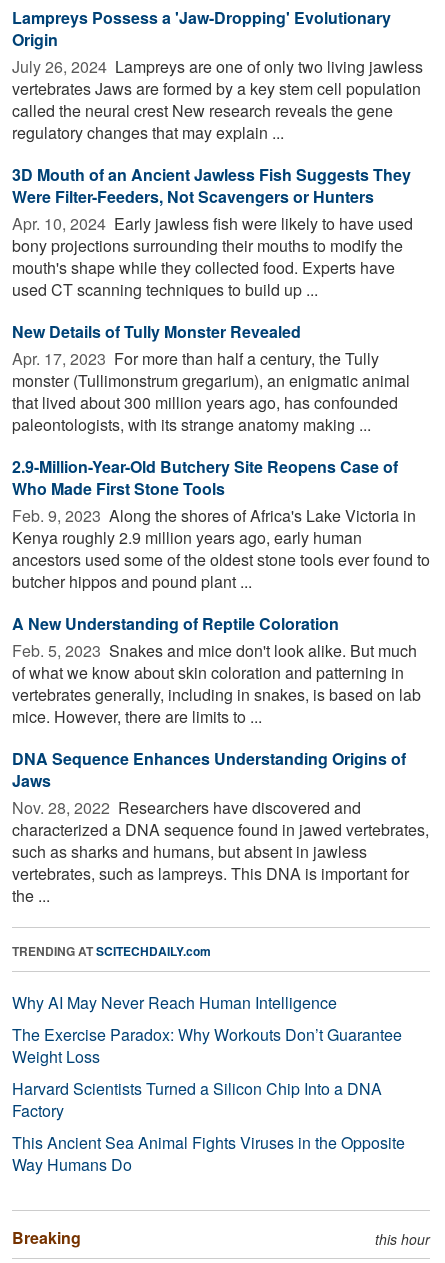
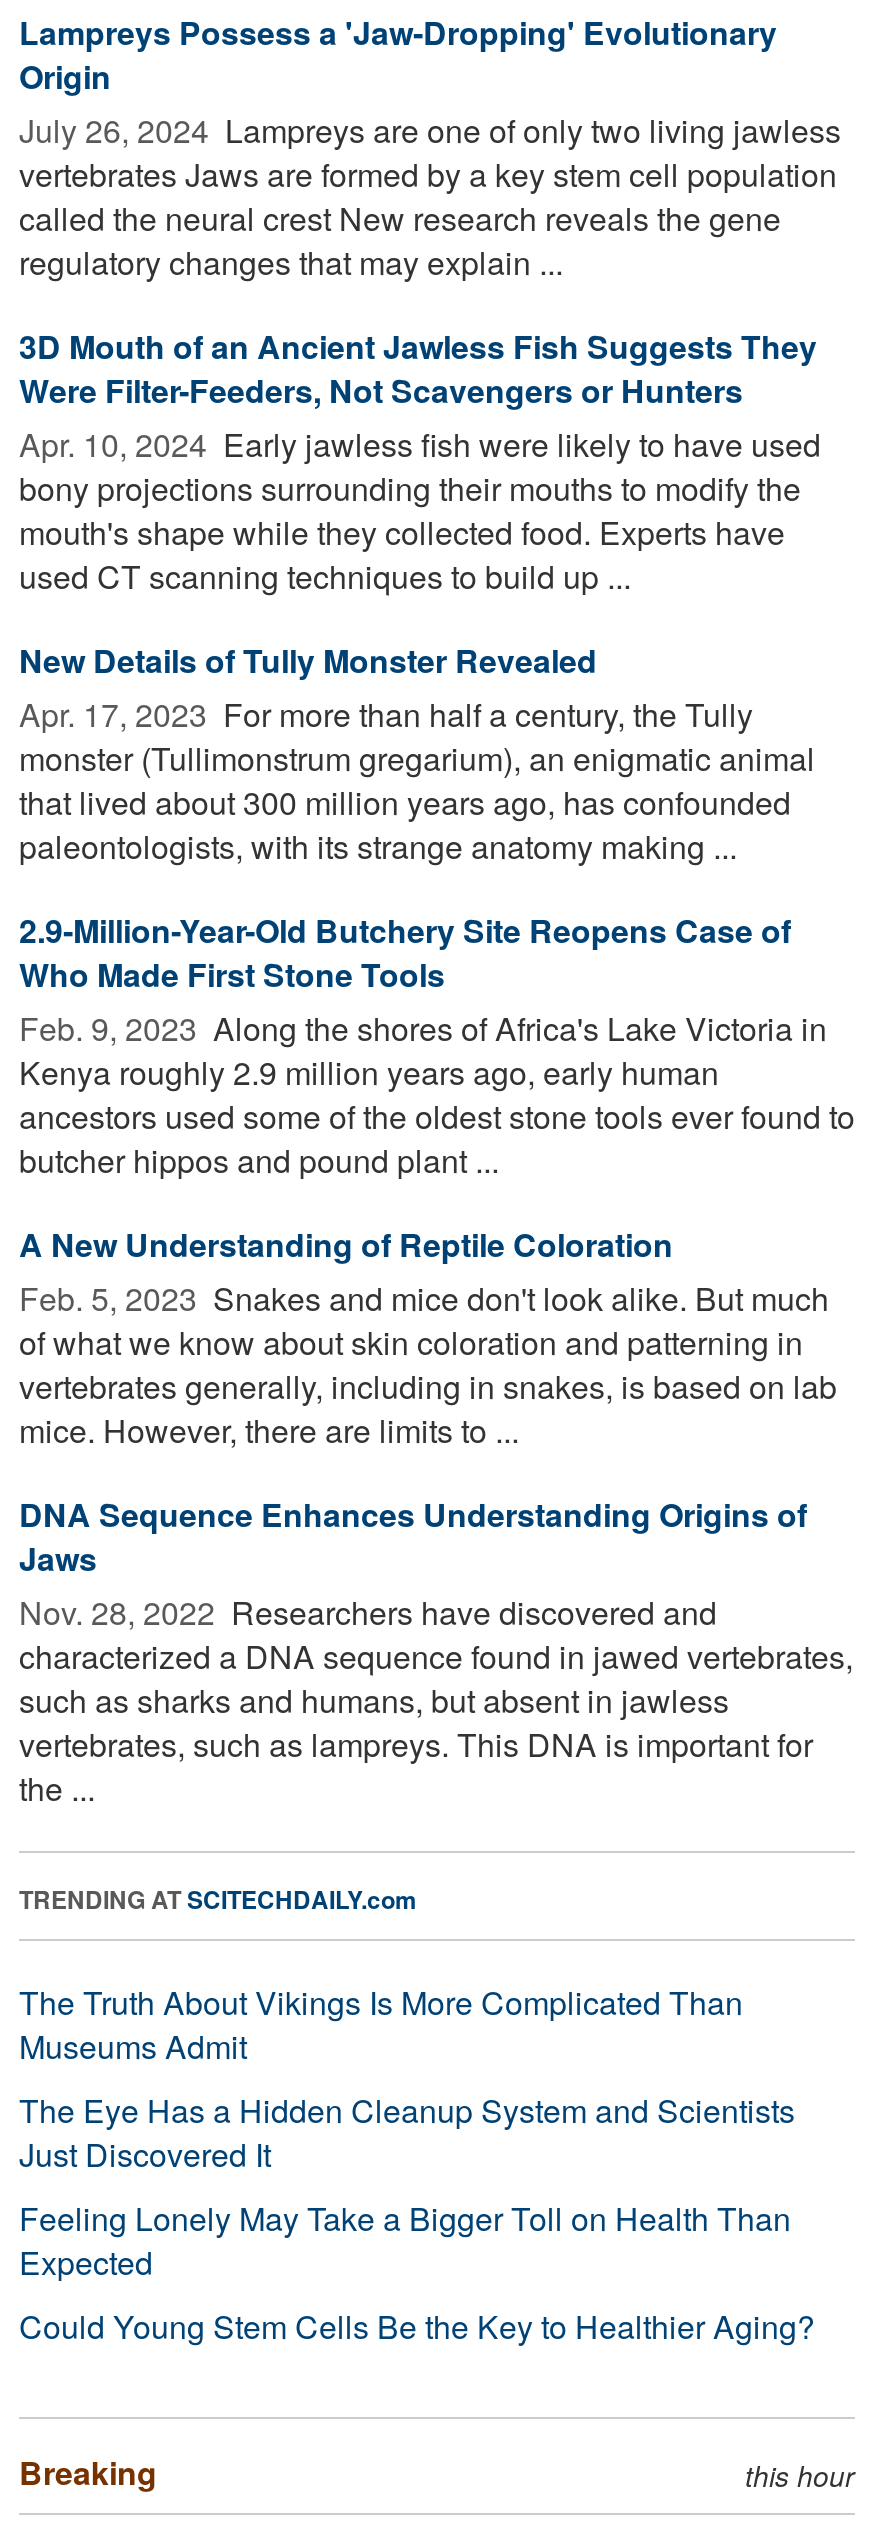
- Why AI May Never Reach Human Intelligence
- The Exercise Paradox: Why Workouts Don’t Guarantee
- Weight Loss
- Harvard Scientists Turned a Silicon Chip Into a DNA
- Factory
- This Ancient Sea Animal Fights Viruses in the Opposite
- Way Humans Do
+ The Truth About Vikings Is More Complicated Than
+ Museums Admit
+ The Eye Has a Hidden Cleanup System and Scientists
+ Just Discovered It
+ Feeling Lonely May Take a Bigger Toll on Health Than
+ Expected
+ Could Young Stem Cells Be the Key to Healthier Aging?
